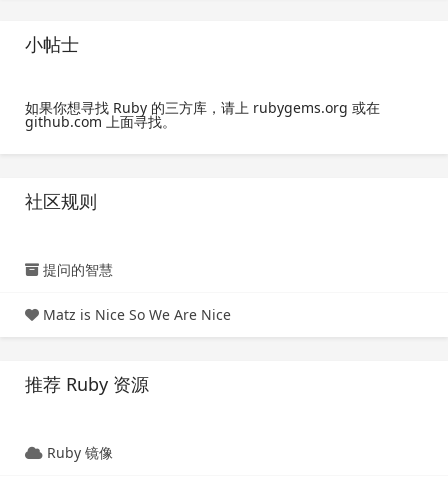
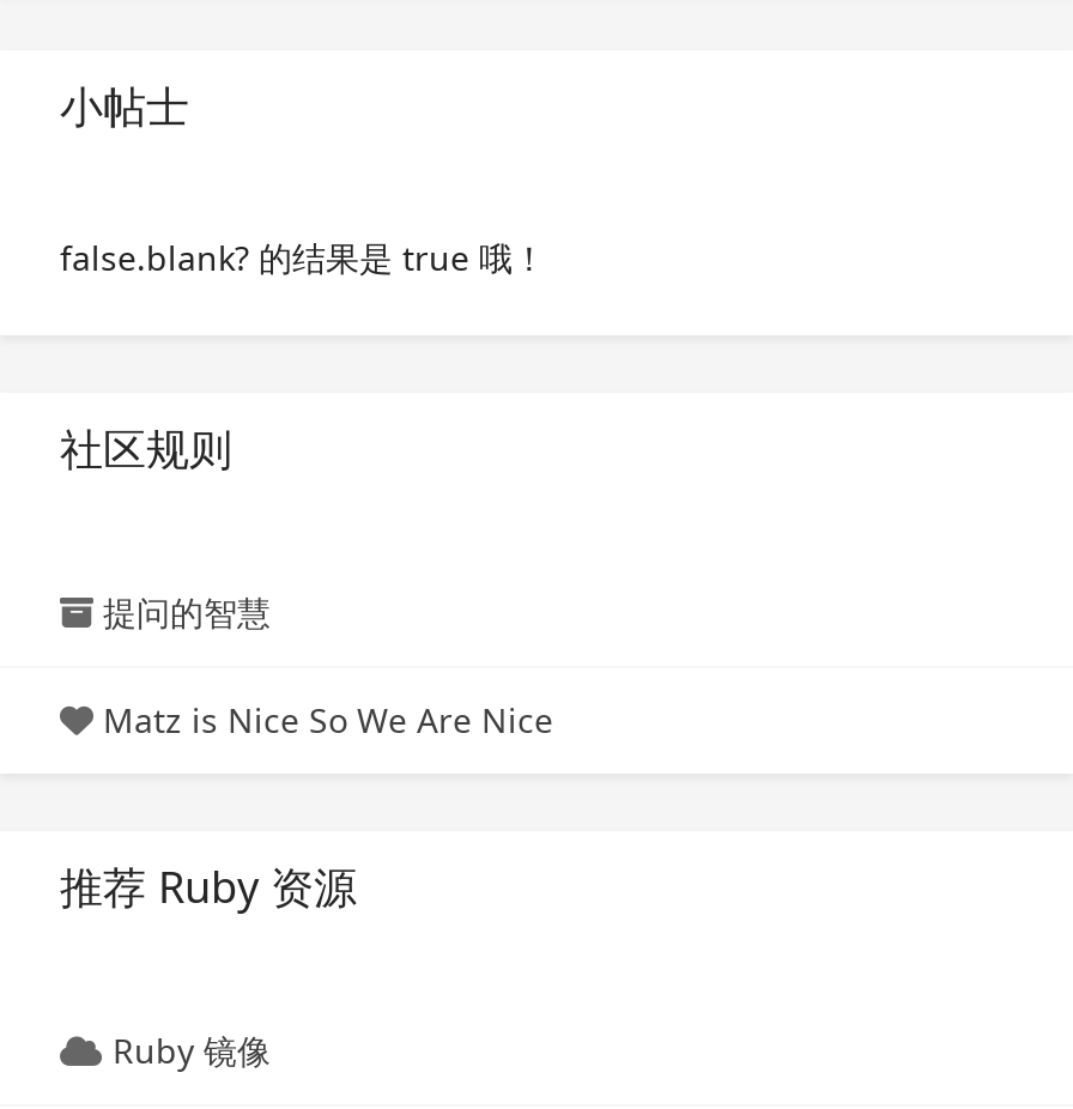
- 如果你想寻找 Ruby 的三方库，请上 rubygems.org 或在
- github.com 上面寻找。
+ false.blank? 的结果是 true 哦！
